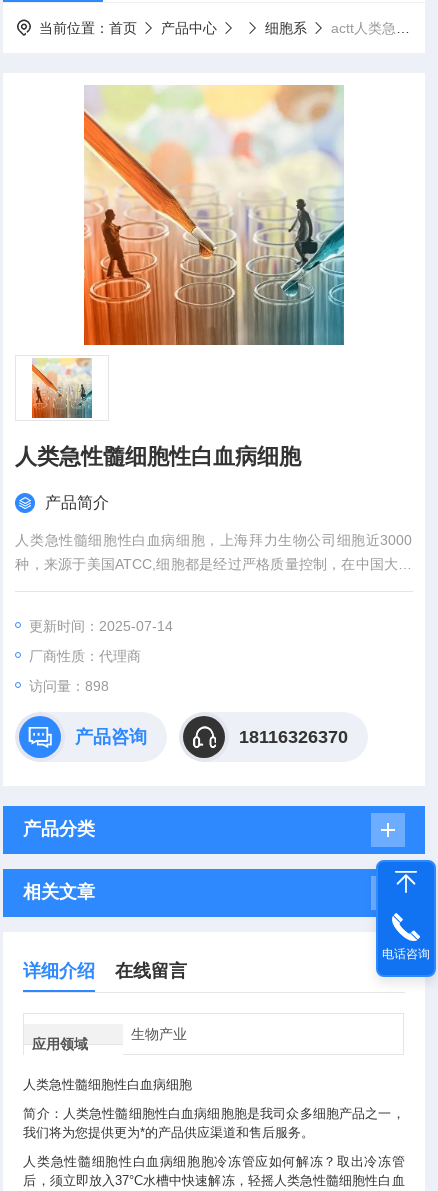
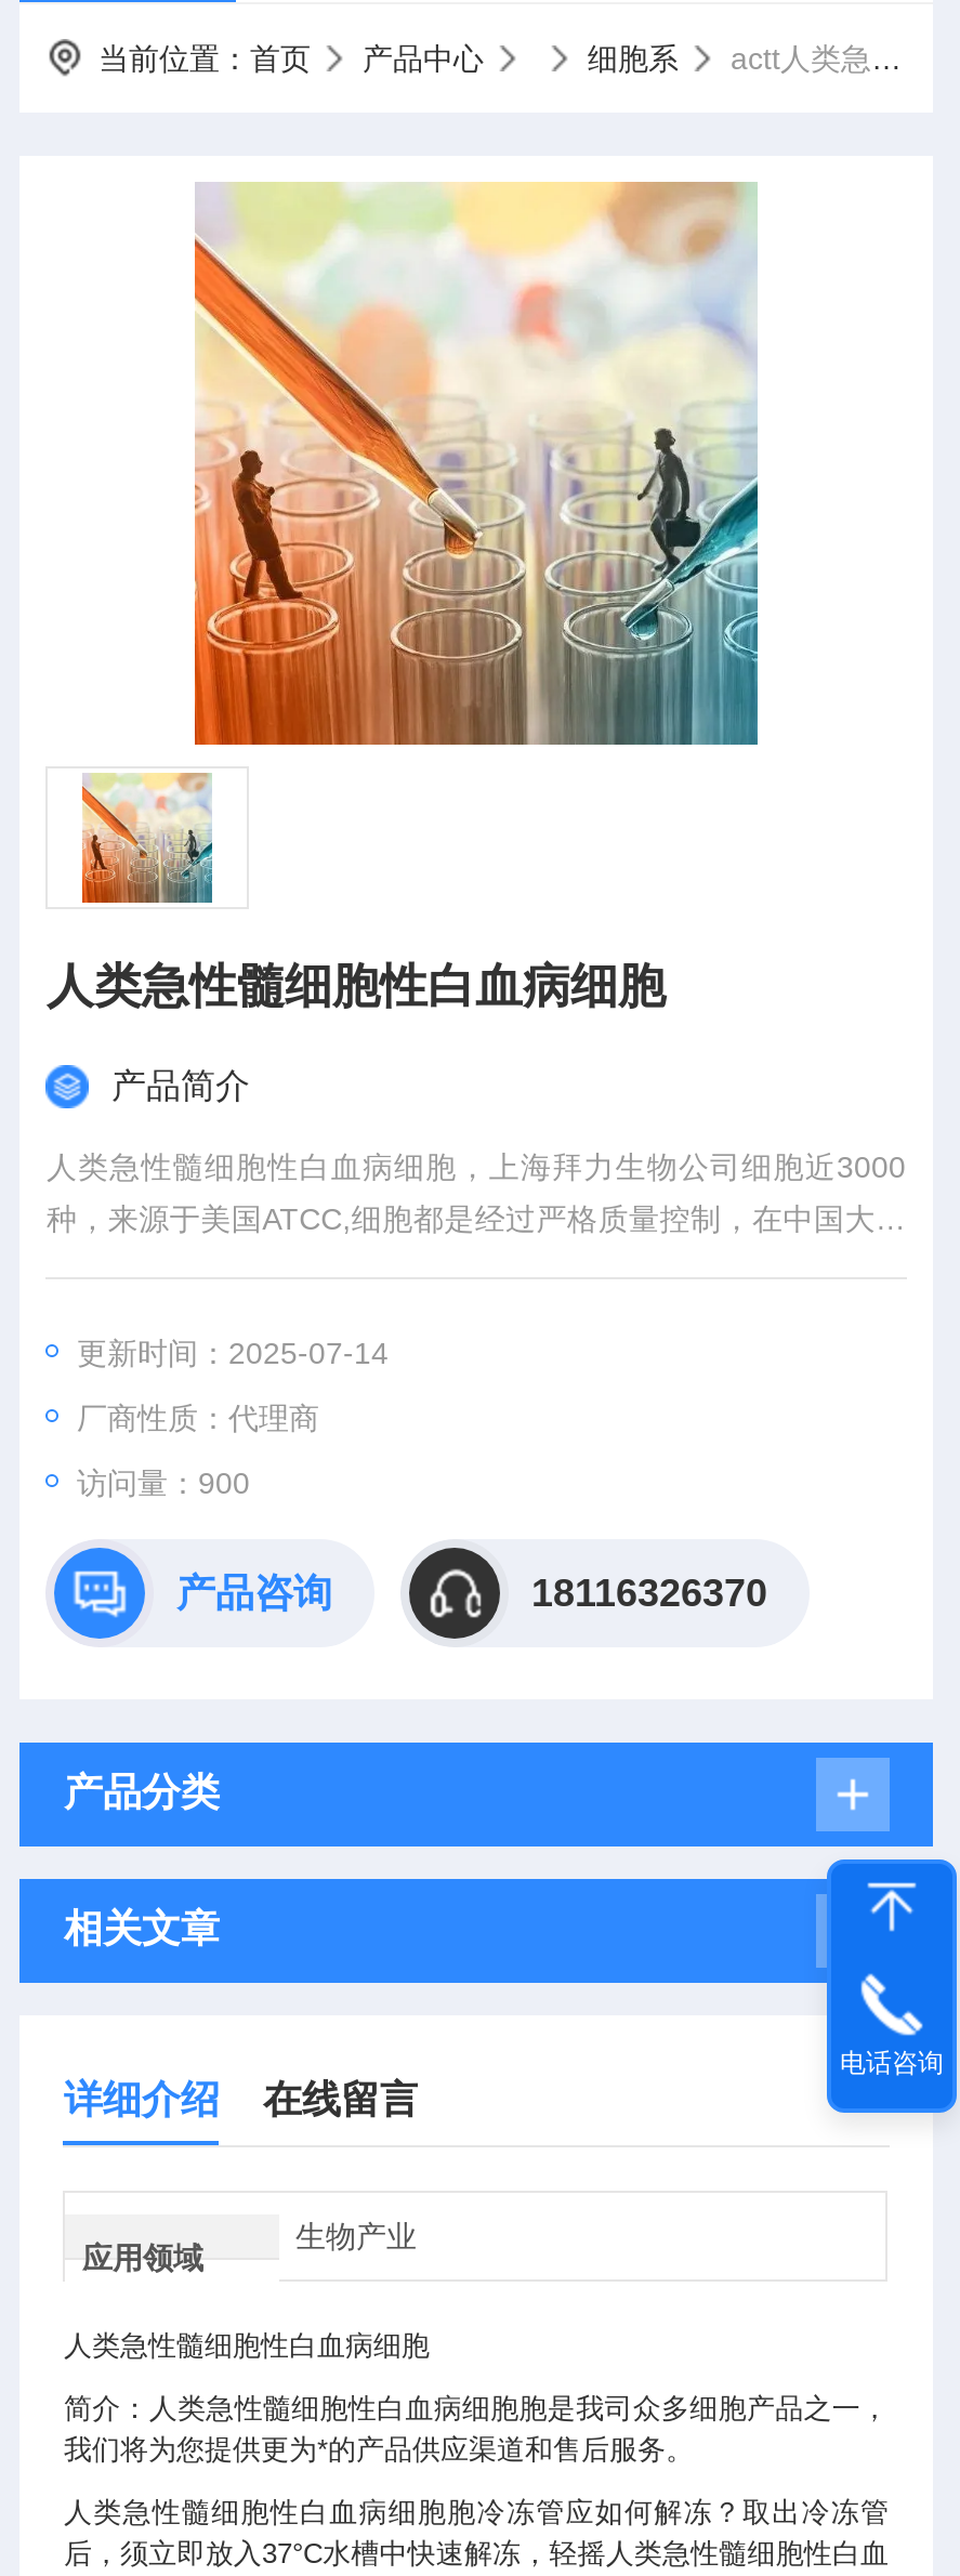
- 访问量：898
+ 访问量：900
